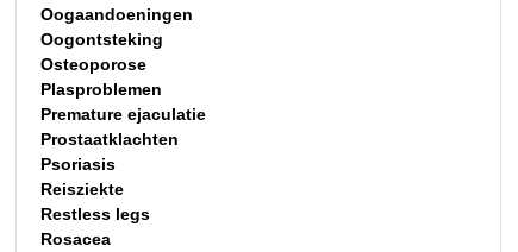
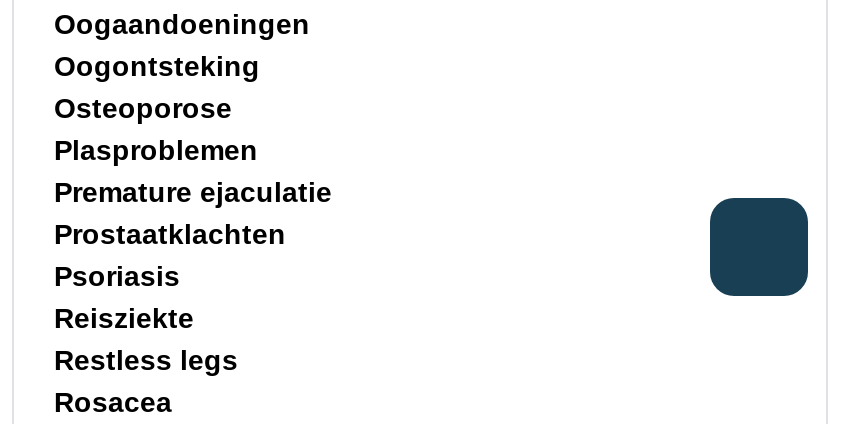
+ [image]
